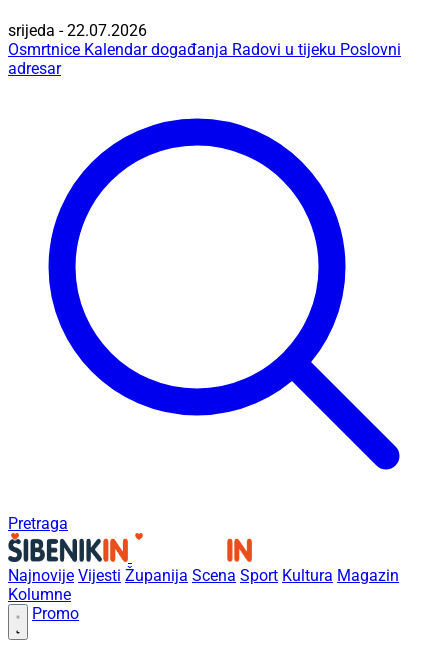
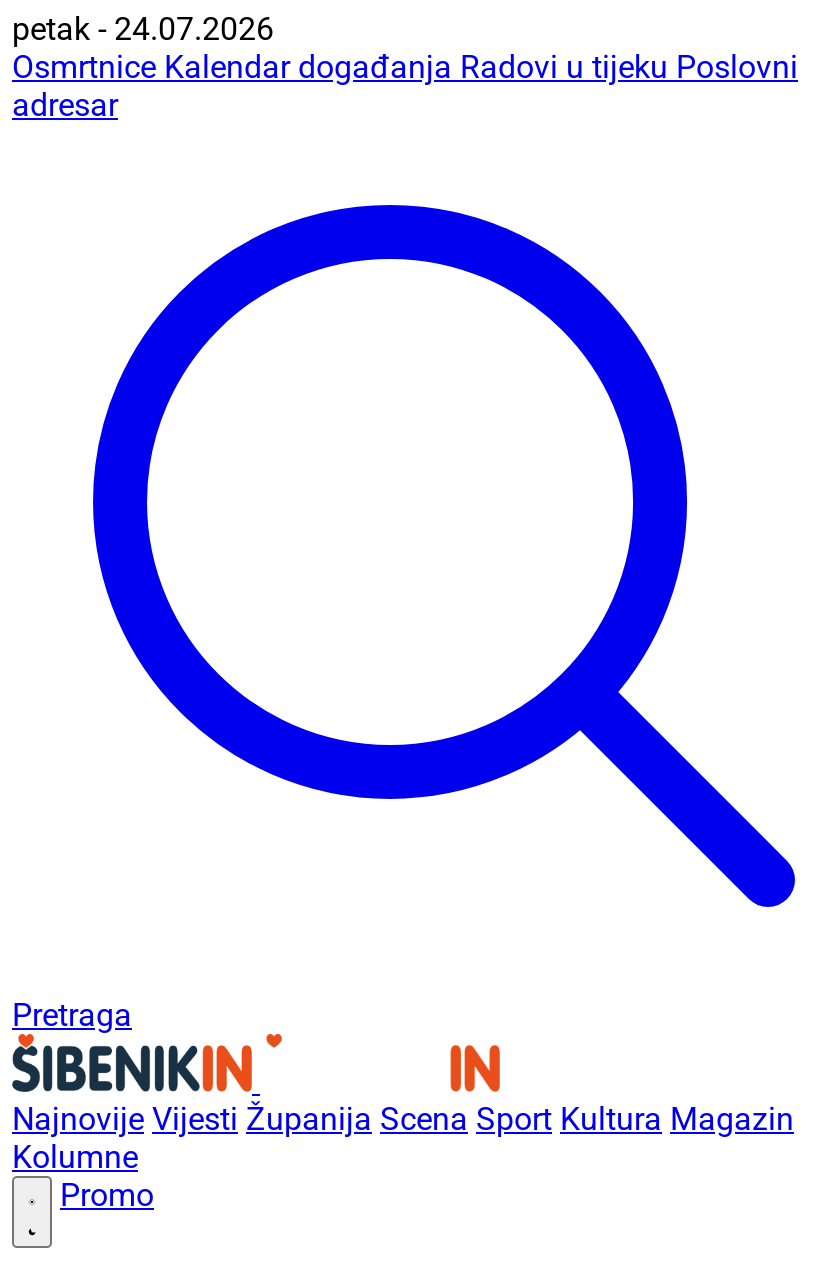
- srijeda - 22.07.2026
+ petak - 24.07.2026
